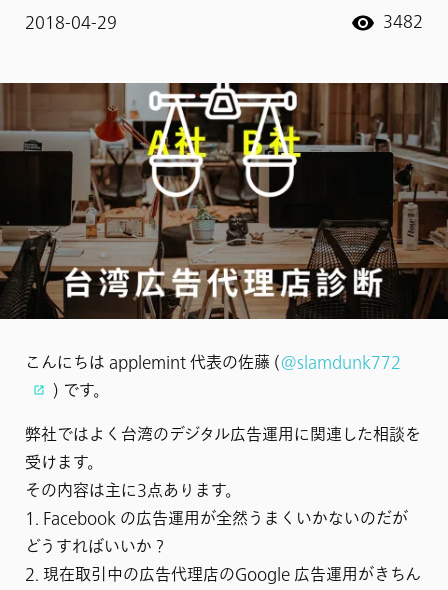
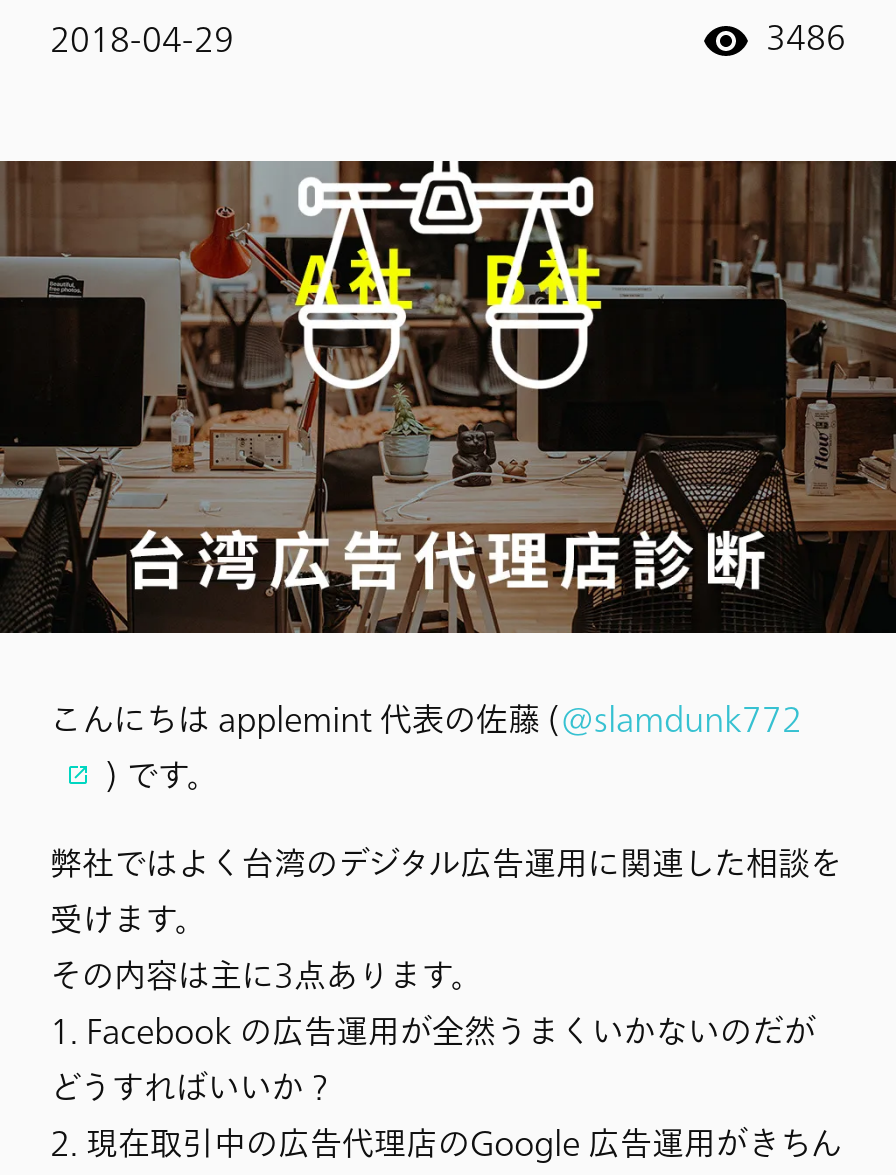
- 3482
+ 3486
